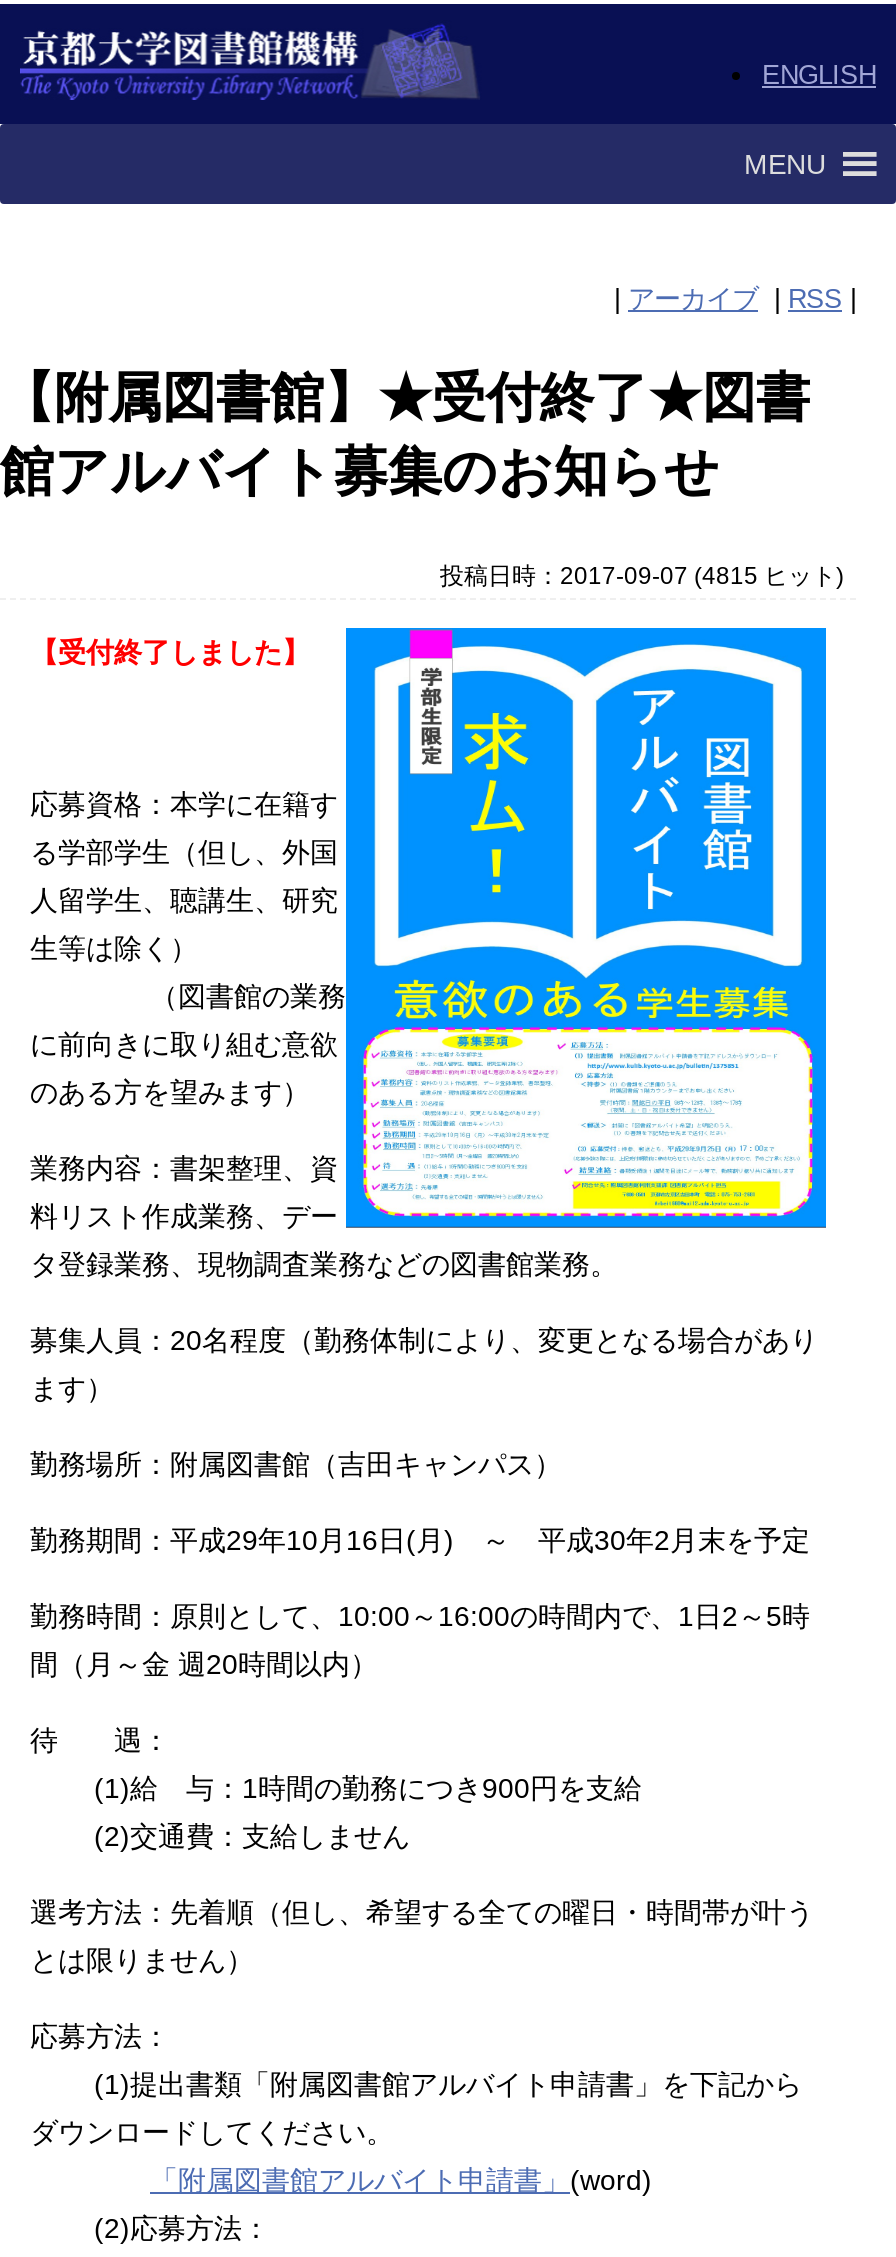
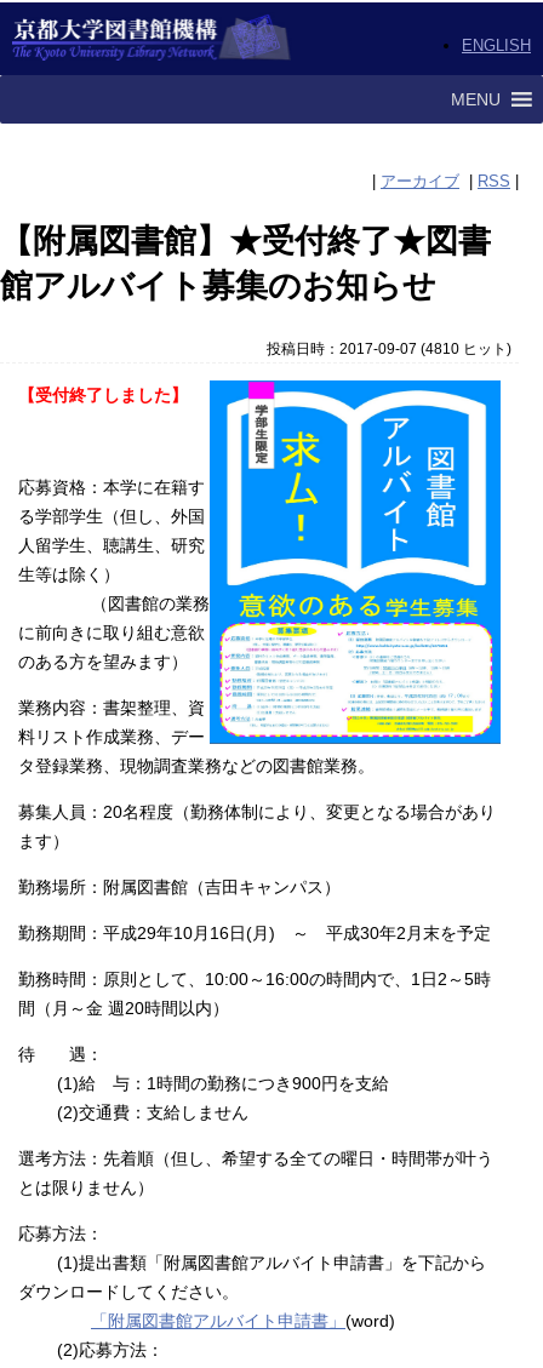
- 投稿日時：2017-09-07 (4815 ヒット)
+ 投稿日時：2017-09-07 (4810 ヒット)
